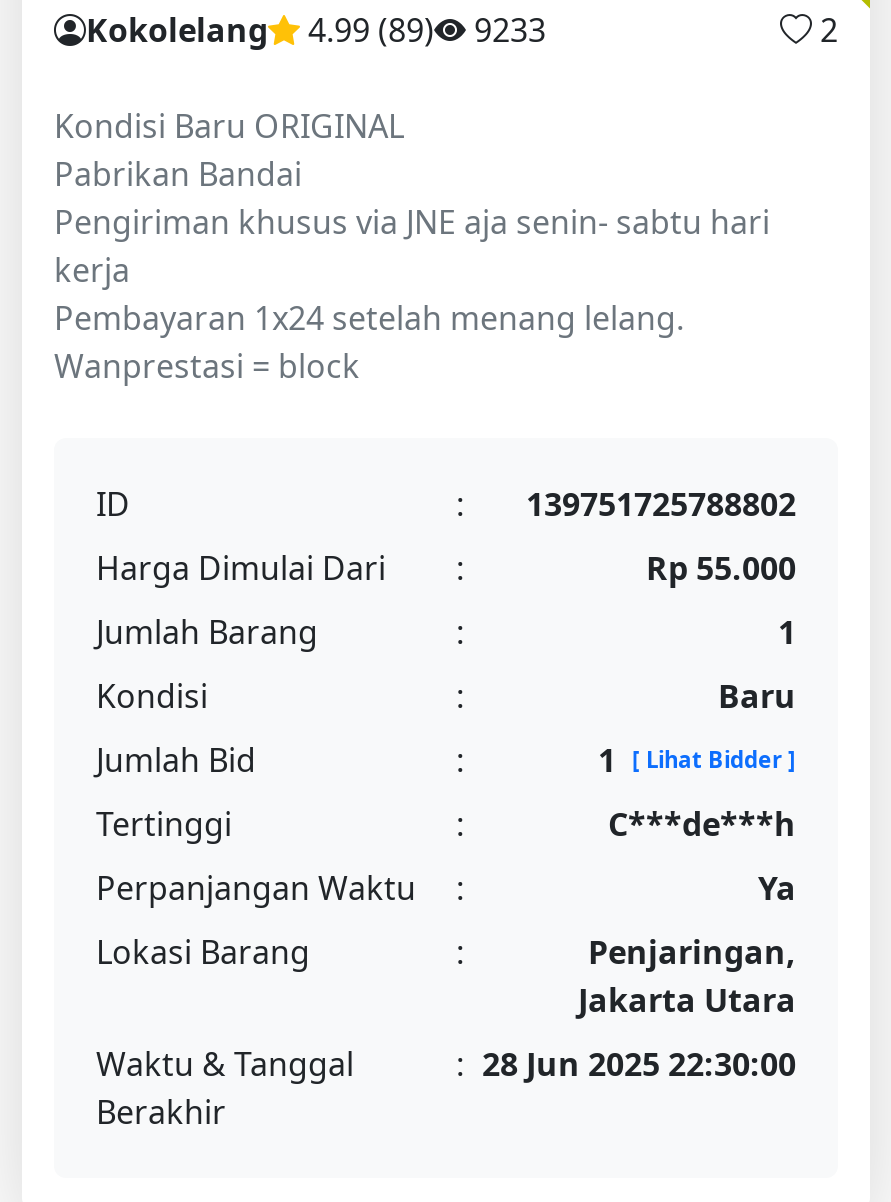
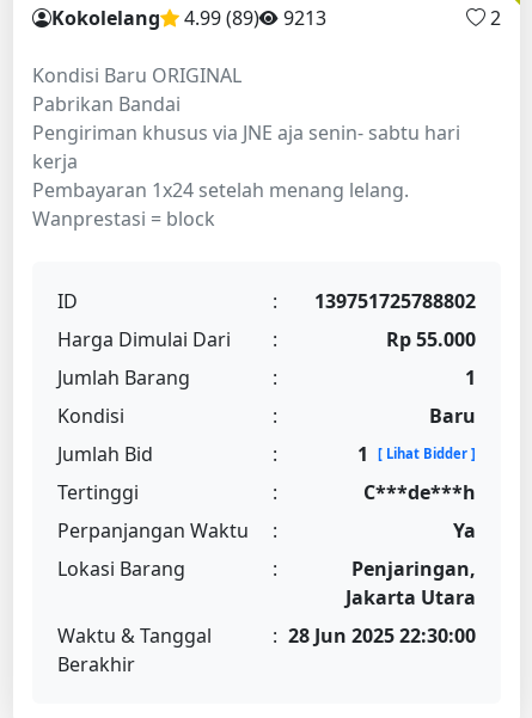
- Kokolelang 4.99 (89) 9233
+ Kokolelang 4.99 (89) 9213
